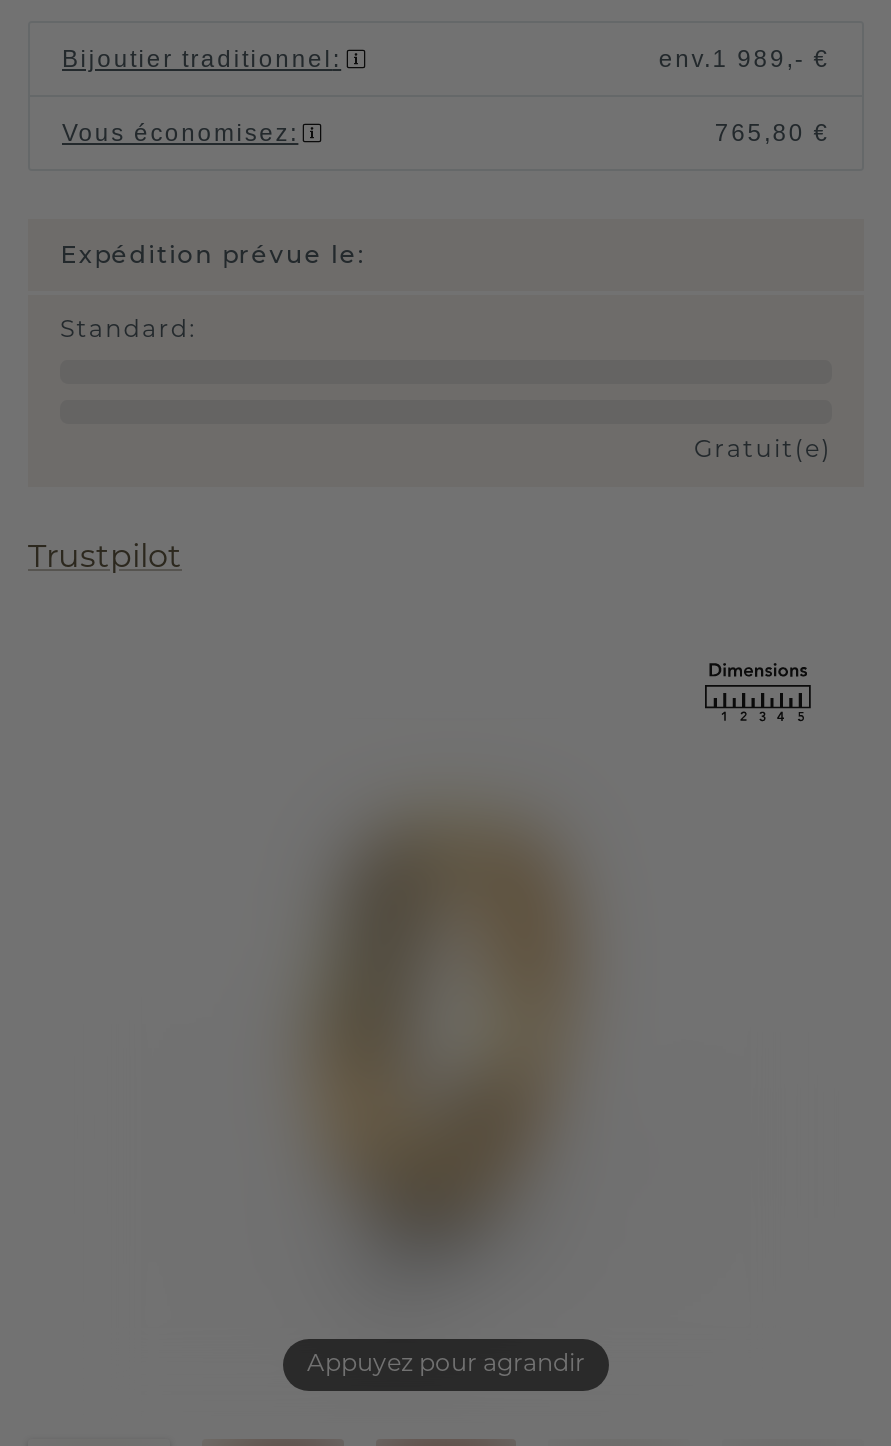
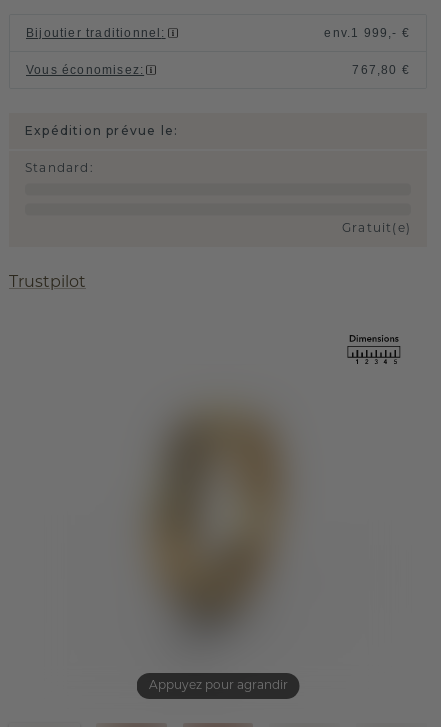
- env. 1 989,- €
+ env. 1 999,- €

- 765,80 €
+ 767,80 €
